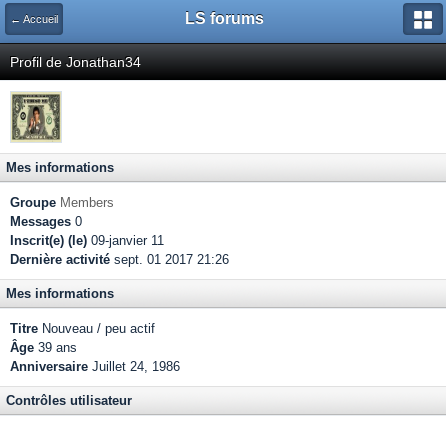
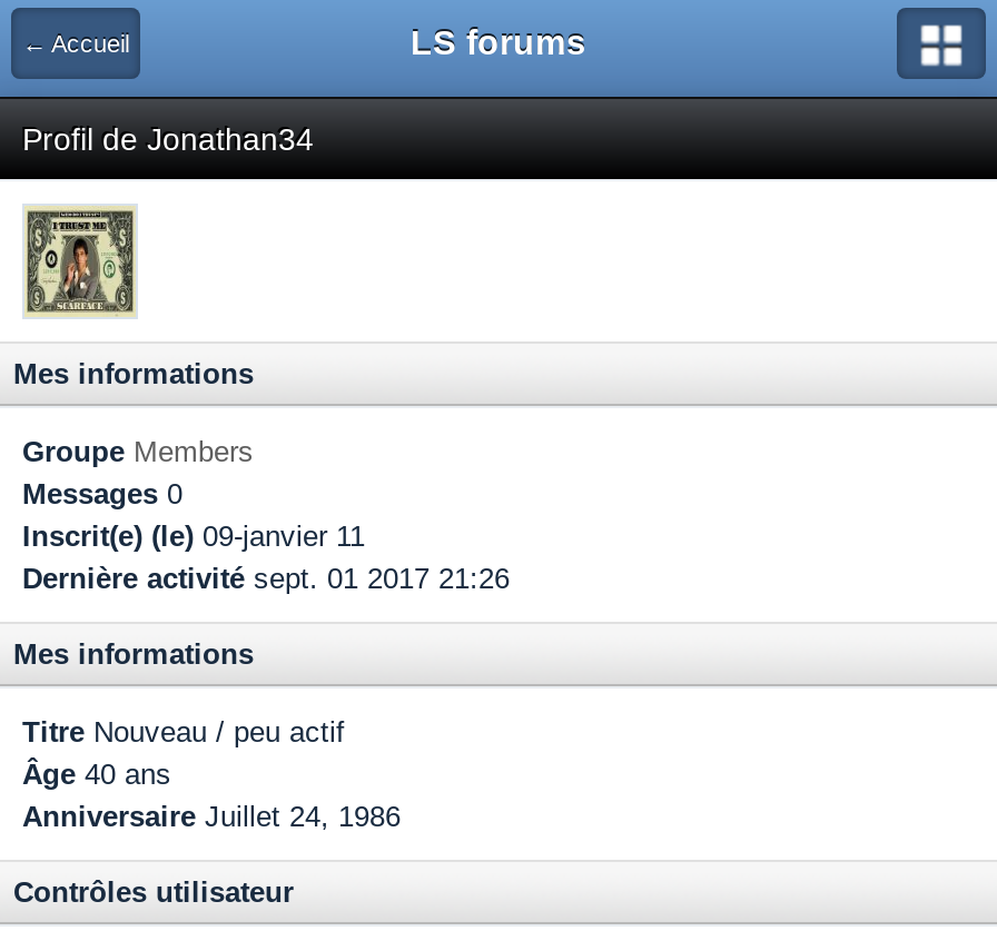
- Âge 39 ans
+ Âge 40 ans
